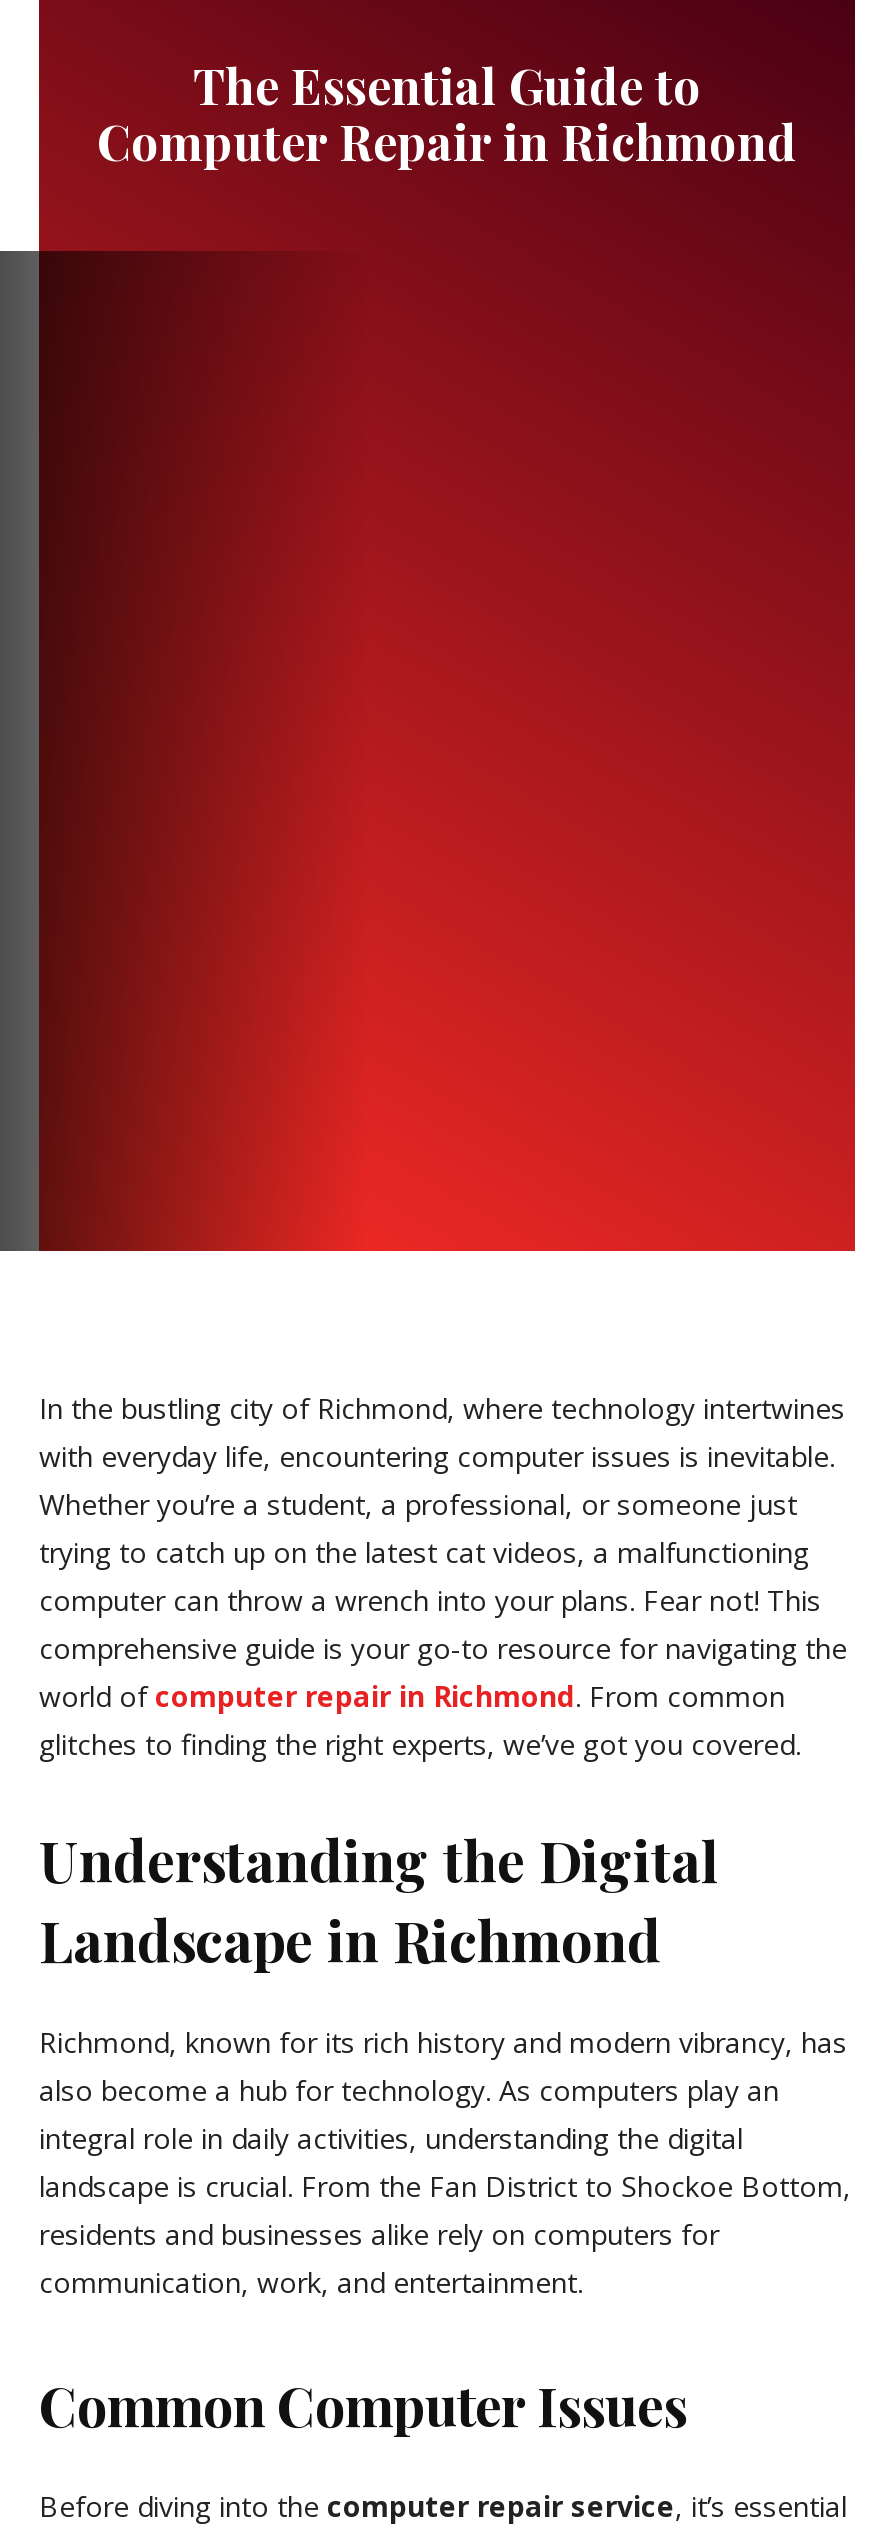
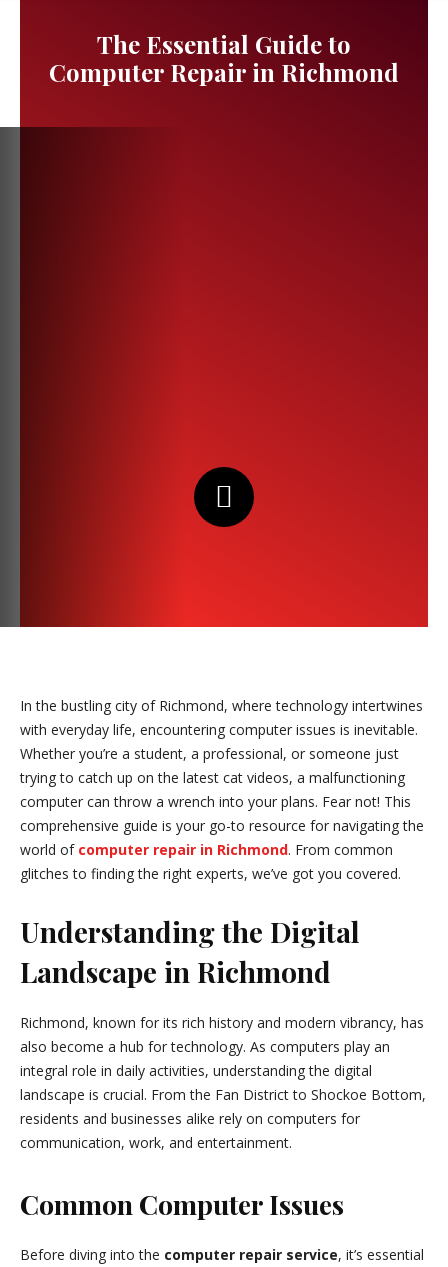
+ [image]
